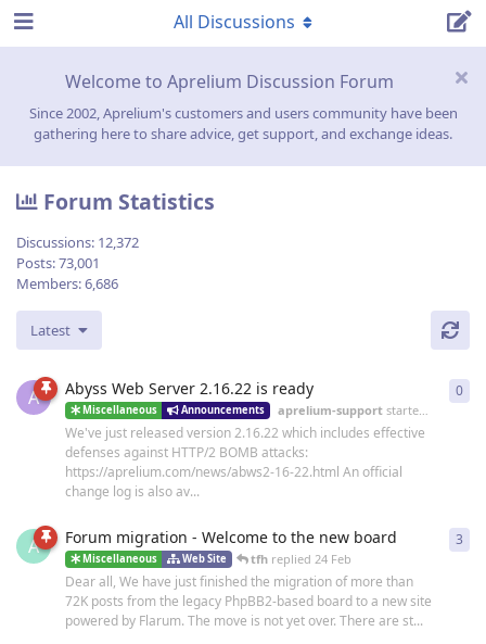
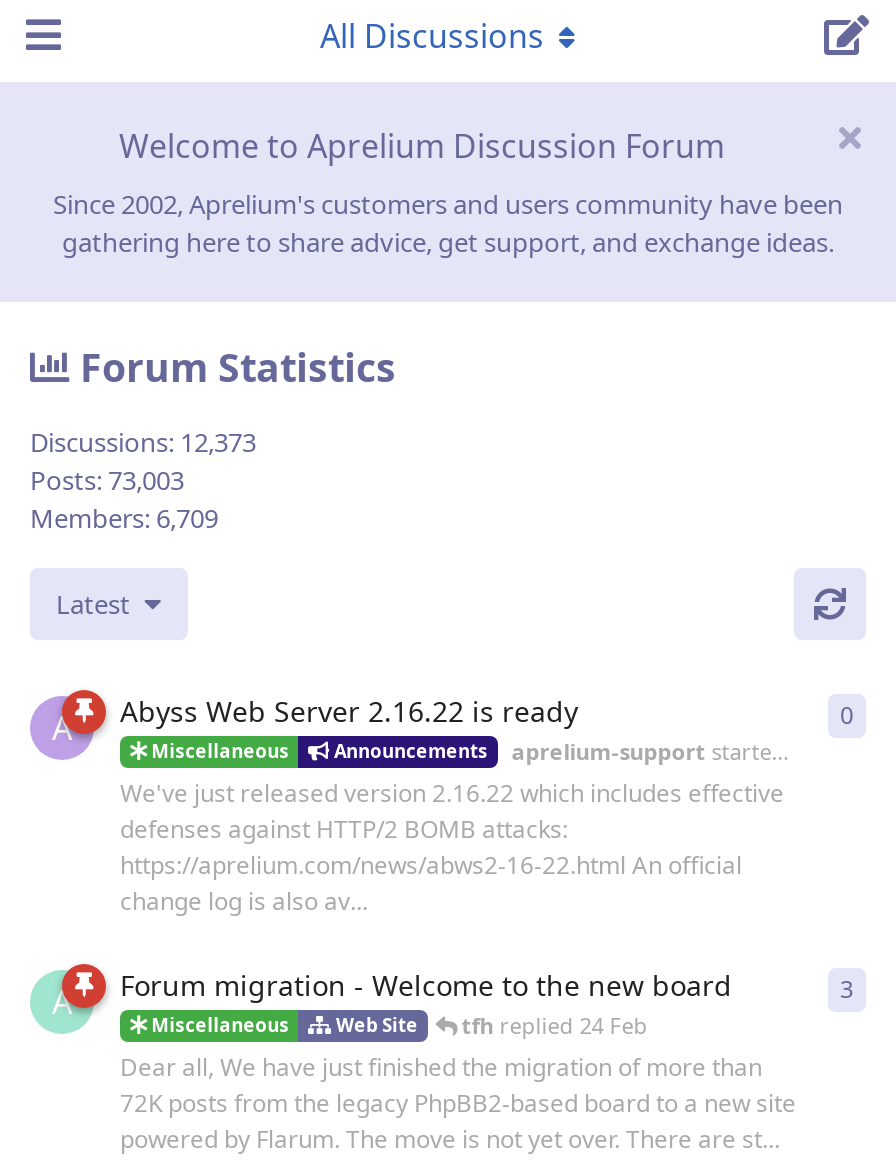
- Discussions: 12,372
+ Discussions: 12,373

- Posts: 73,001
+ Posts: 73,003

- Members: 6,686
+ Members: 6,709
